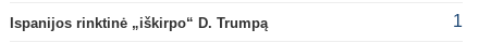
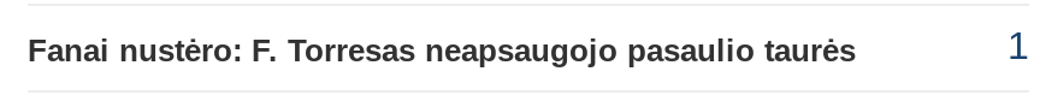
- Ispanijos rinktinė „iškirpo“ D. Trumpą
+ Fanai nustėro: F. Torresas neapsaugojo pasaulio taurės
